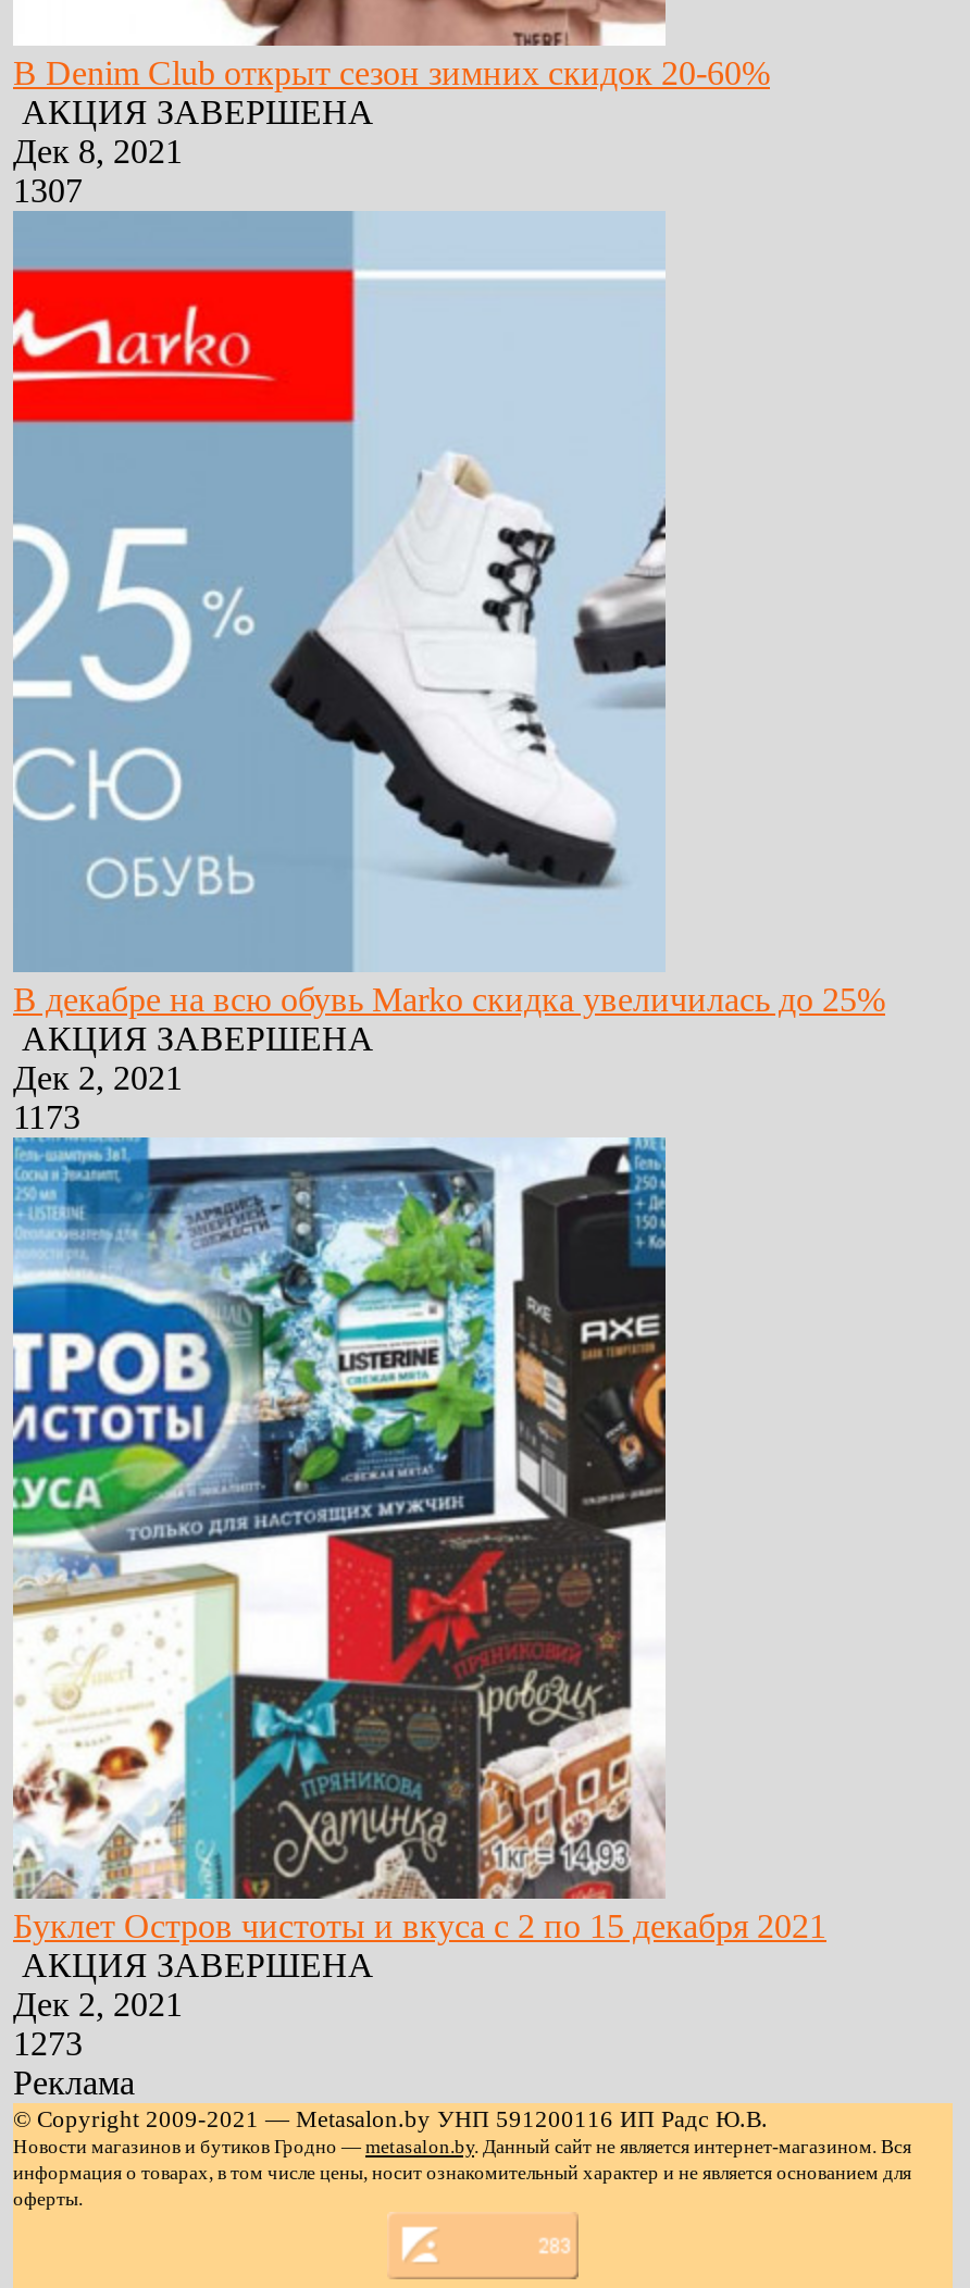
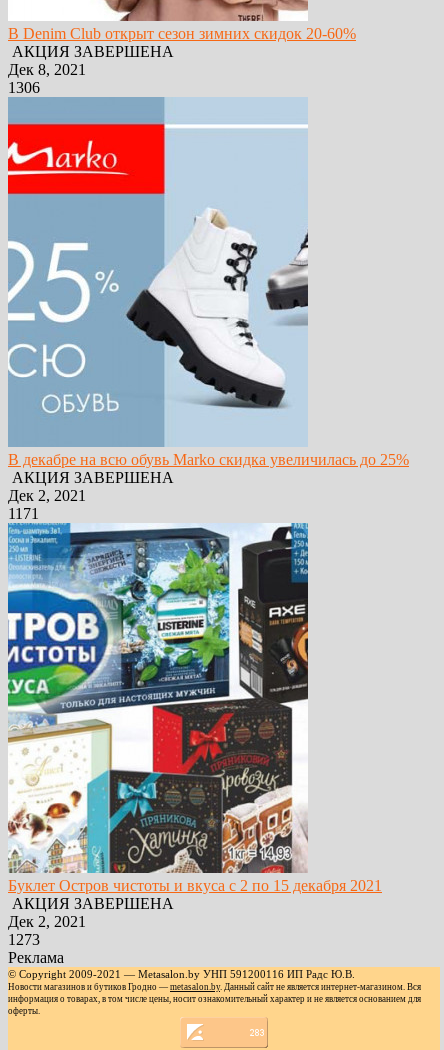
- 1307
+ 1306

- 1173
+ 1171
